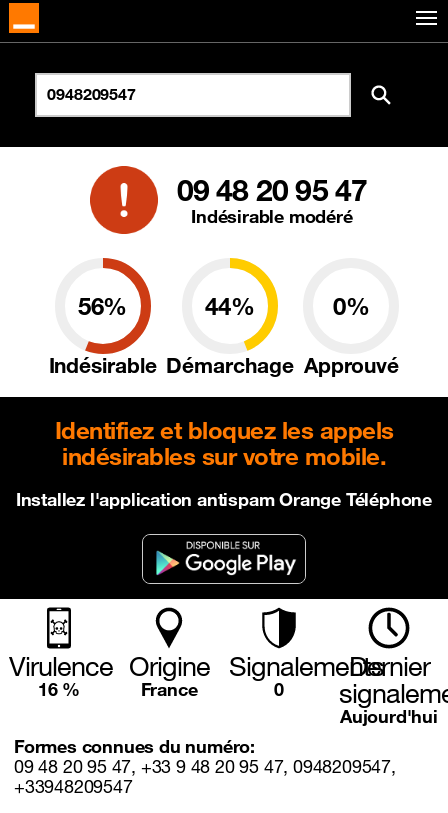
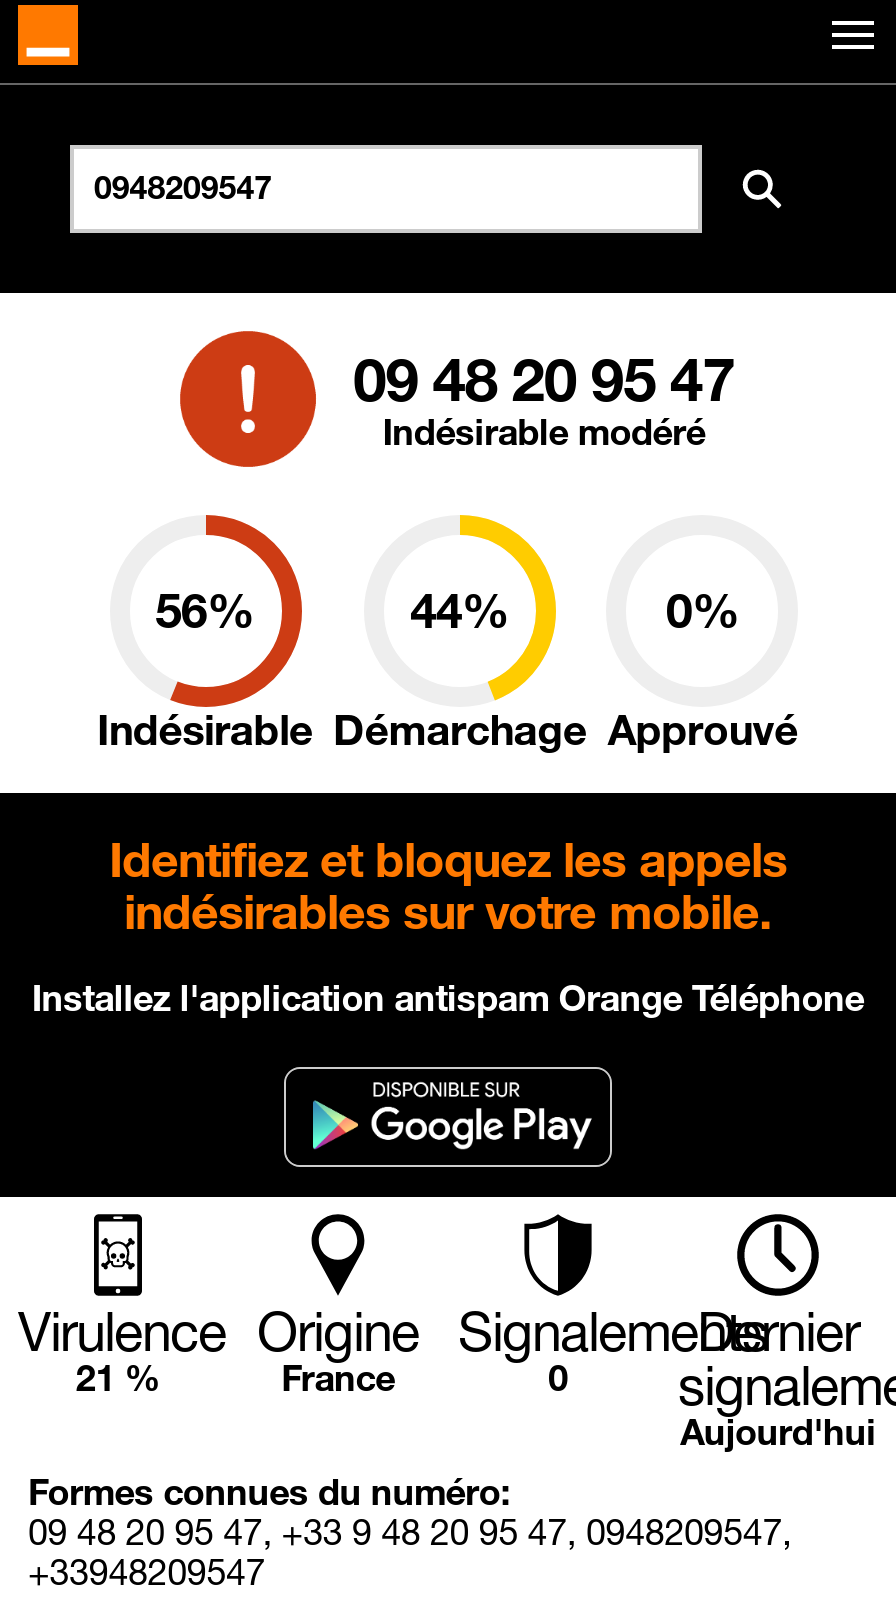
- 16 %
+ 21 %
